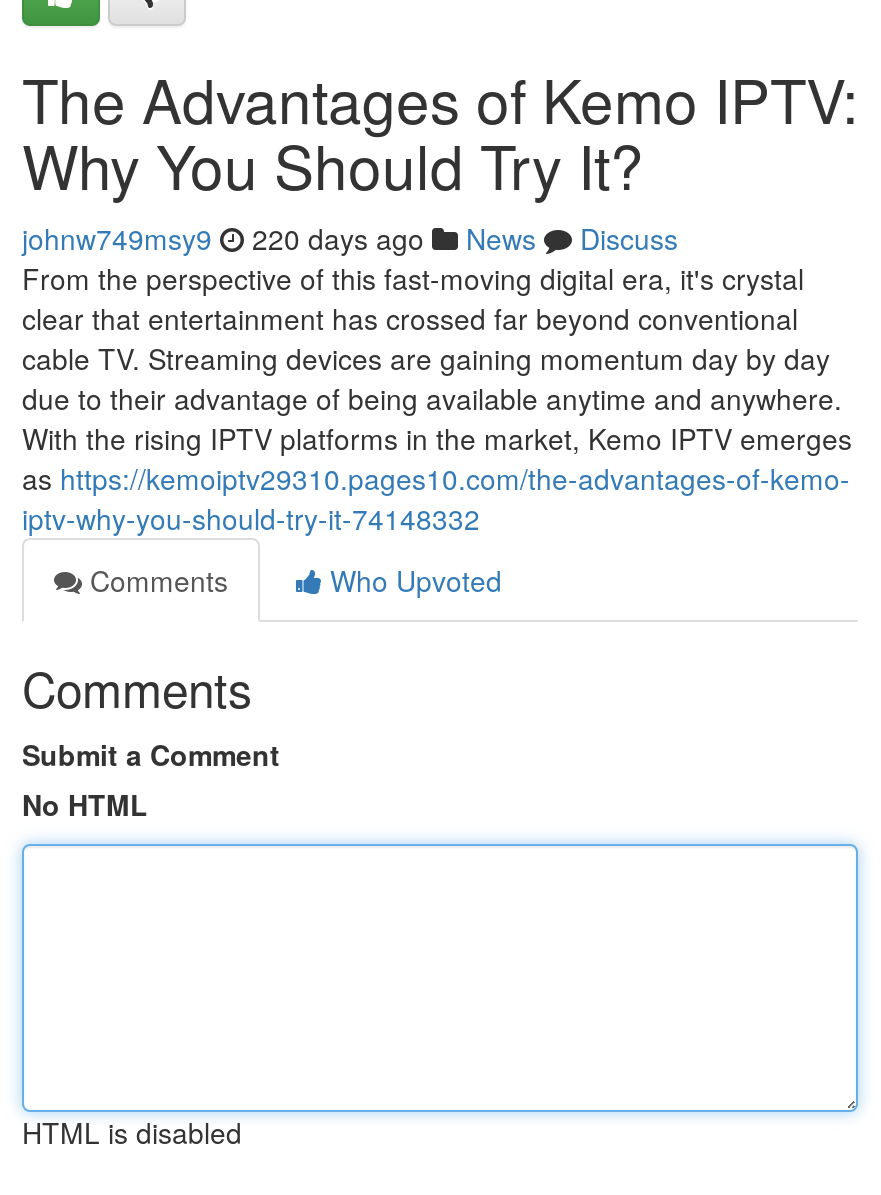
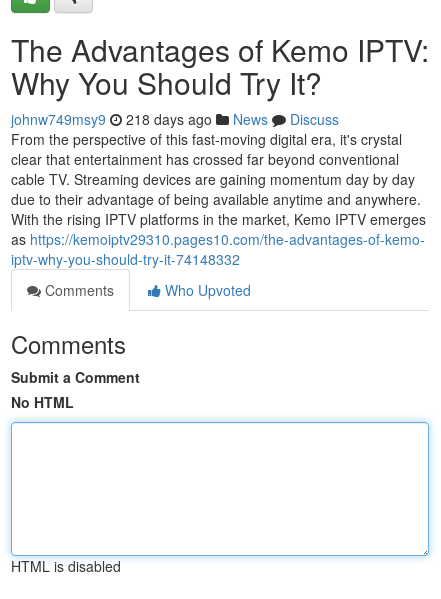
- johnw749msy9 220 days ago News Discuss
+ johnw749msy9 218 days ago News Discuss
